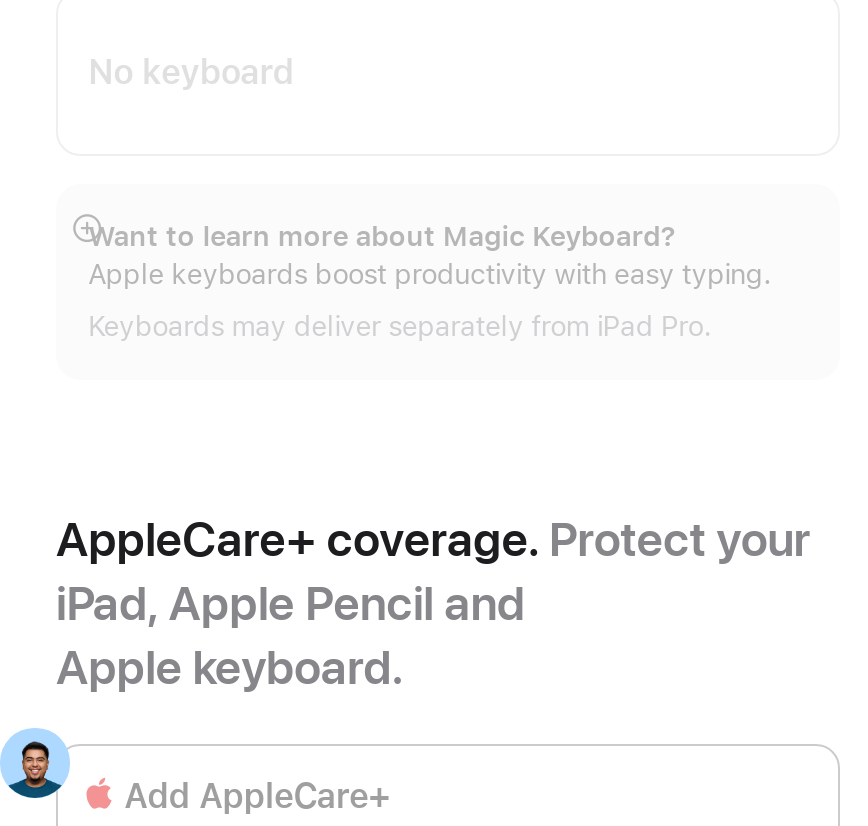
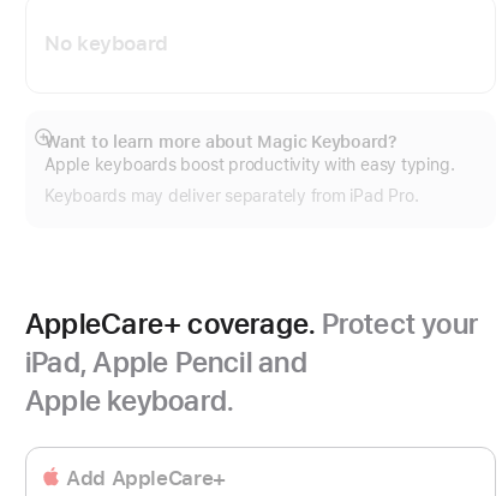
- [image]
